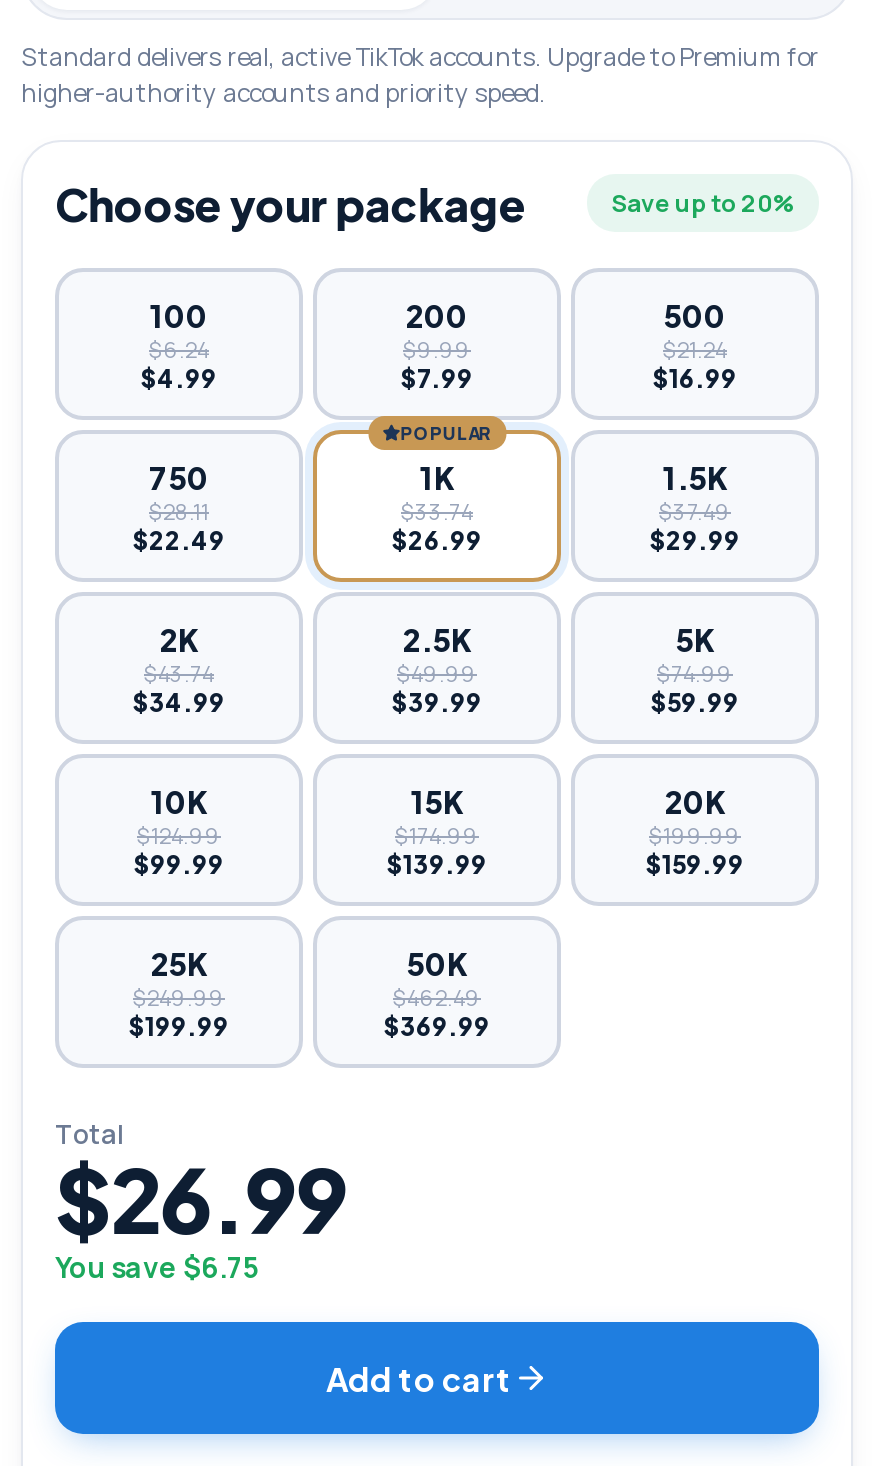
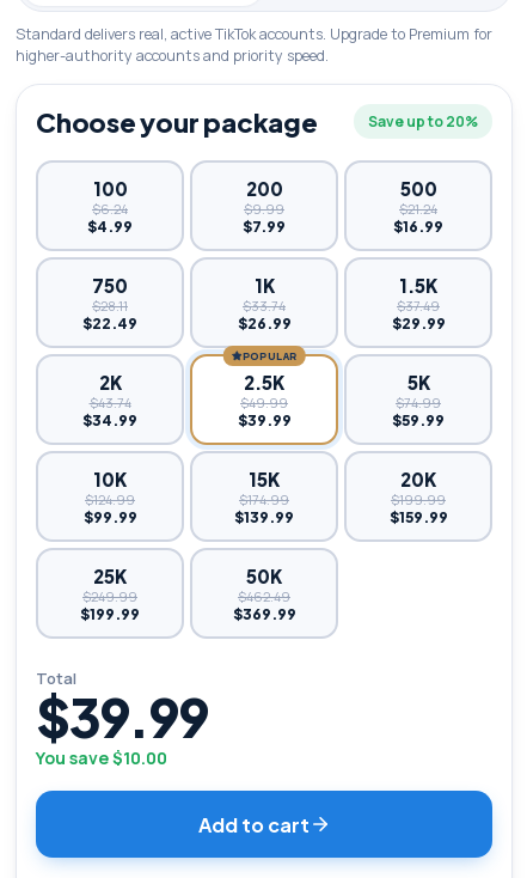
- [image]
+ [image]

moved down: POPULAR

- $26.99
+ $39.99

- You save $6.75
+ You save $10.00
